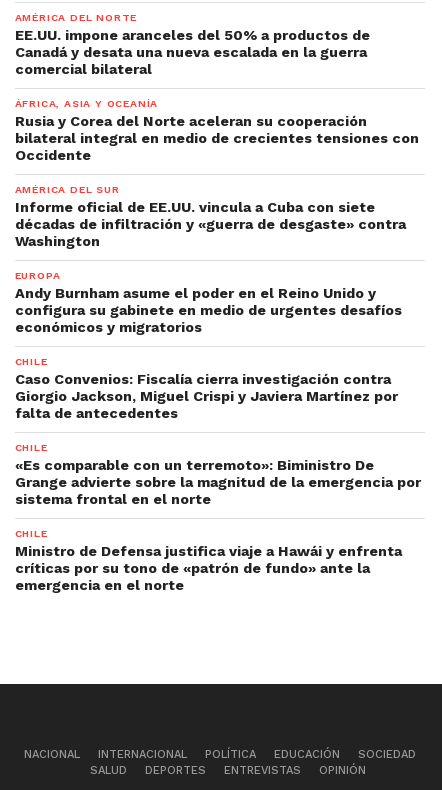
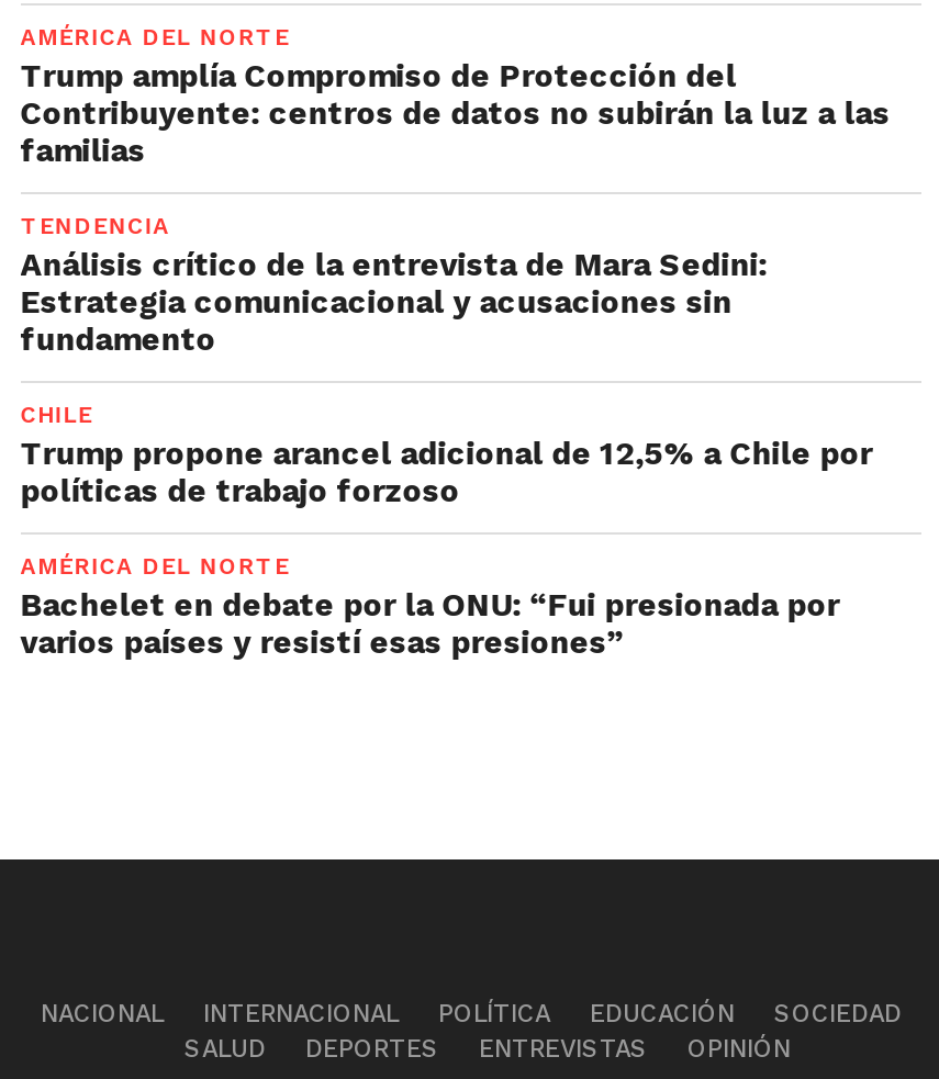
- EE.UU. impone aranceles del 50% a productos de
- Canadá y desata una nueva escalada en la guerra
- comercial bilateral
- ÁFRICA, ASIA Y OCEANÍA
- Rusia y Corea del Norte aceleran su cooperación
- bilateral integral en medio de crecientes tensiones con
- Occidente
- AMÉRICA DEL SUR
- Informe oficial de EE.UU. vincula a Cuba con siete
- décadas de infiltración y «guerra de desgaste» contra
- Washington
- EUROPA
- Andy Burnham asume el poder en el Reino Unido y
- configura su gabinete en medio de urgentes desafíos
- económicos y migratorios
+ Trump amplía Compromiso de Protección del
+ Contribuyente: centros de datos no subirán la luz a las
+ familias
+ TENDENCIA
+ Análisis crítico de la entrevista de Mara Sedini:
+ Estrategia comunicacional y acusaciones sin
+ fundamento

- Caso Convenios: Fiscalía cierra investigación contra
- Giorgio Jackson, Miguel Crispi y Javiera Martínez por
- falta de antecedentes
- CHILE
- «Es comparable con un terremoto»: Biministro De
- Grange advierte sobre la magnitud de la emergencia por
- sistema frontal en el norte
- CHILE
- Ministro de Defensa justifica viaje a Hawái y enfrenta
- críticas por su tono de «patrón de fundo» ante la
- emergencia en el norte
+ Trump propone arancel adicional de 12,5% a Chile por
+ políticas de trabajo forzoso
+ AMÉRICA DEL NORTE
+ Bachelet en debate por la ONU: “Fui presionada por
+ varios países y resistí esas presiones”
